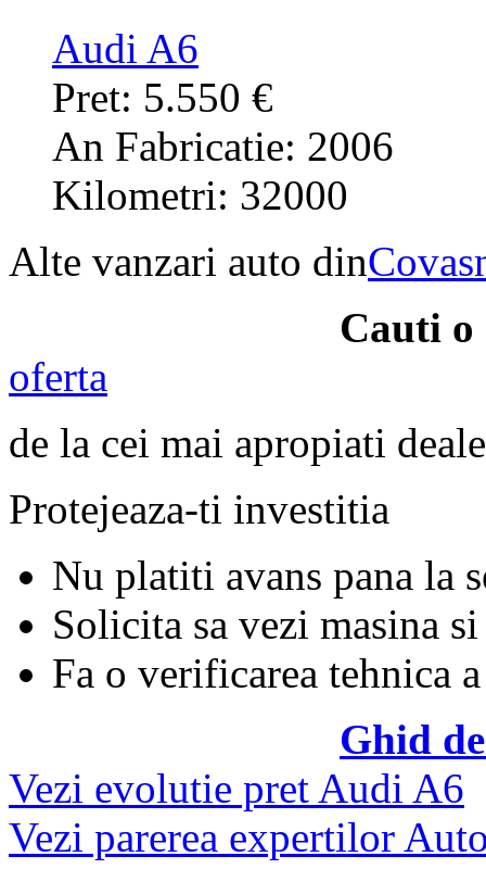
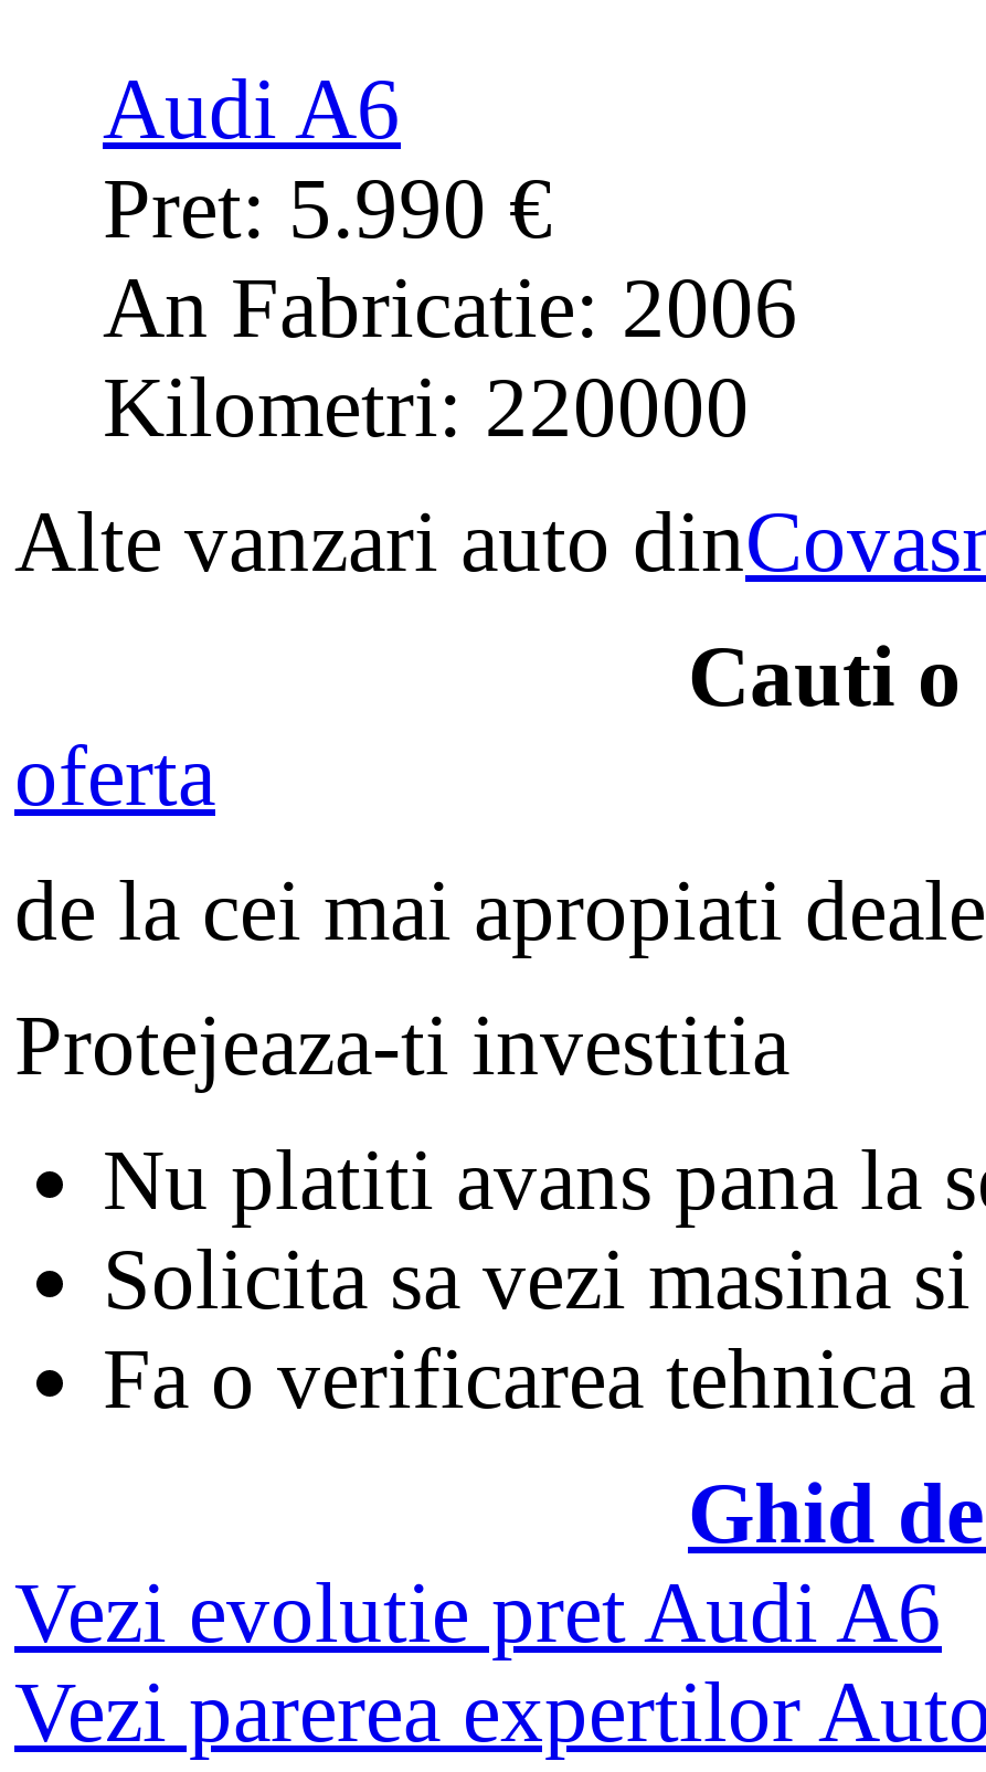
- Pret: 5.550 €
+ Pret: 5.990 €

- Kilometri: 32000
+ Kilometri: 220000
